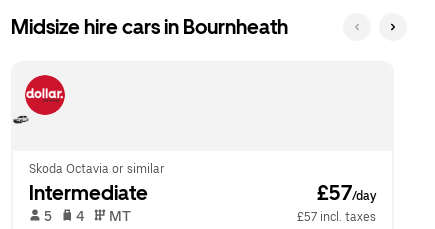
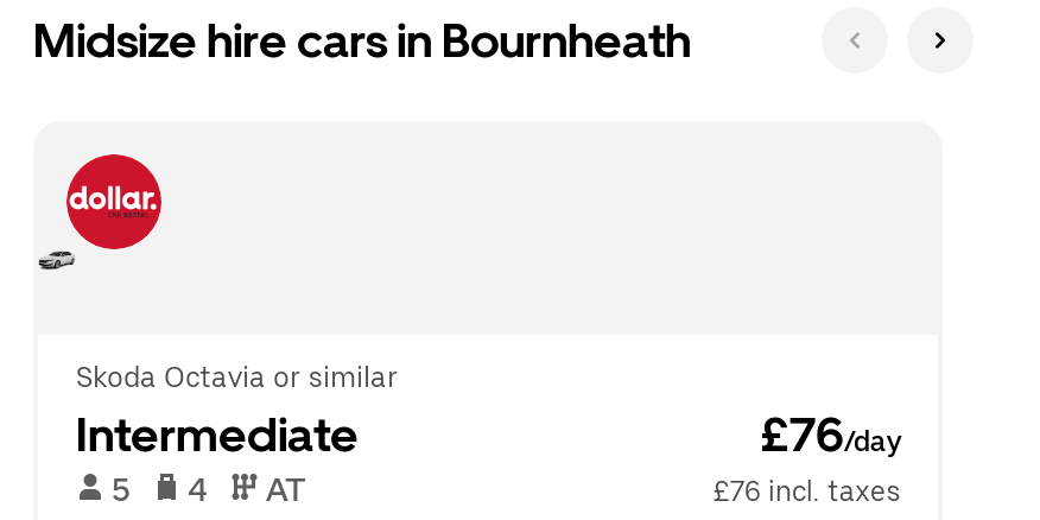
- £57/day
+ £76/day

- MT
- £57 incl. taxes
+ AT
+ £76 incl. taxes
